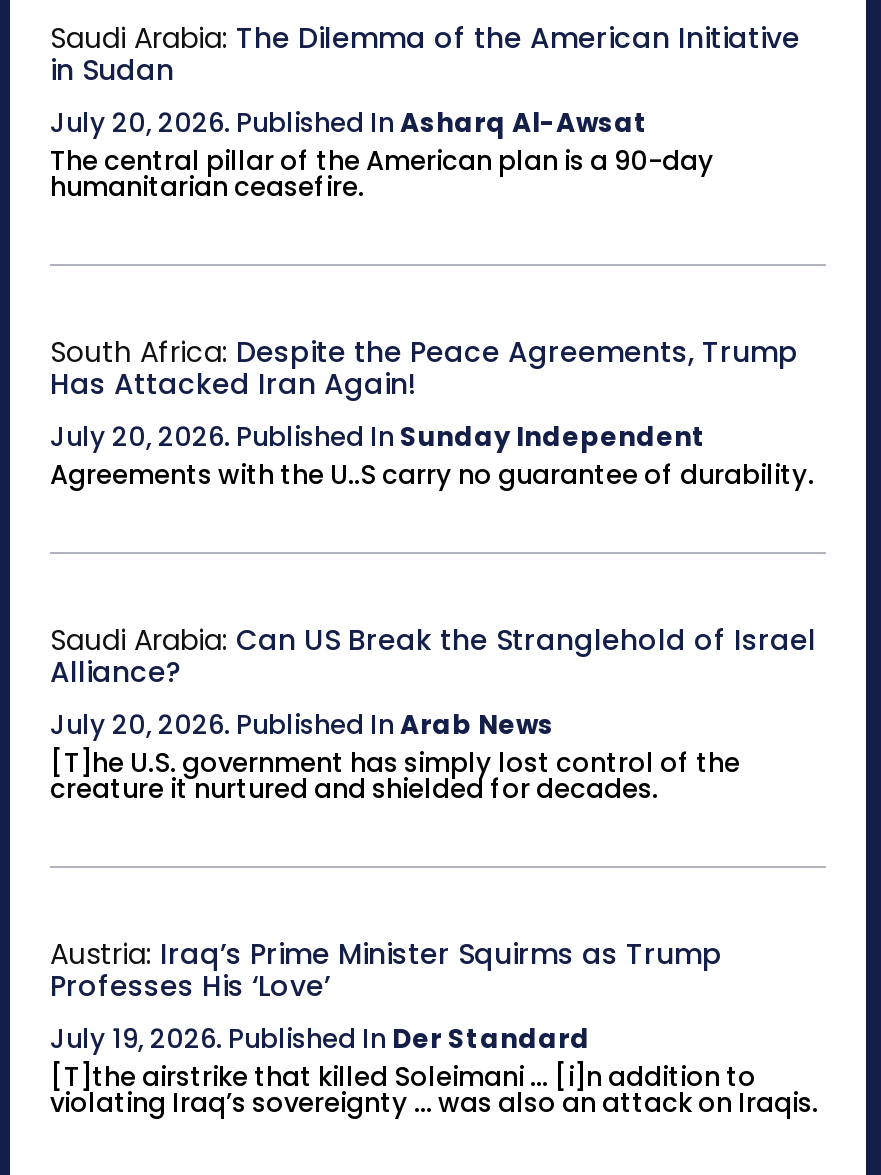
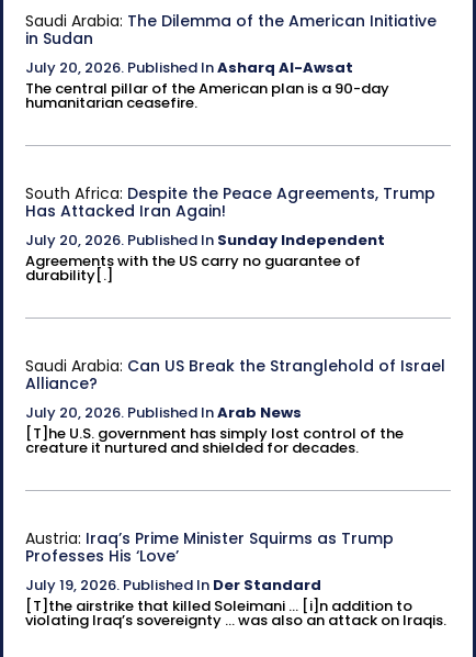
- Agreements with the U..S carry no guarantee of durability.
+ Agreements with the US carry no guarantee of
+ durability[.]
